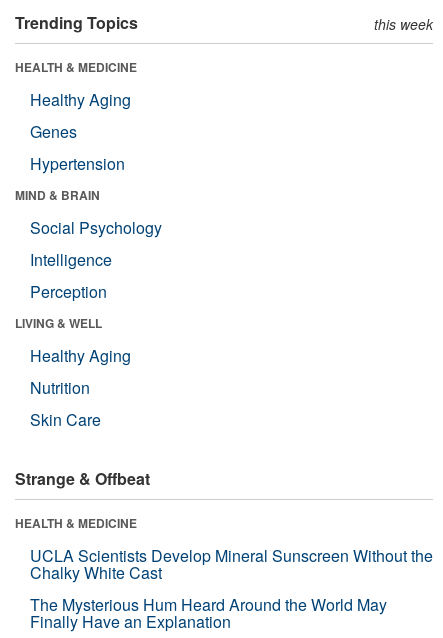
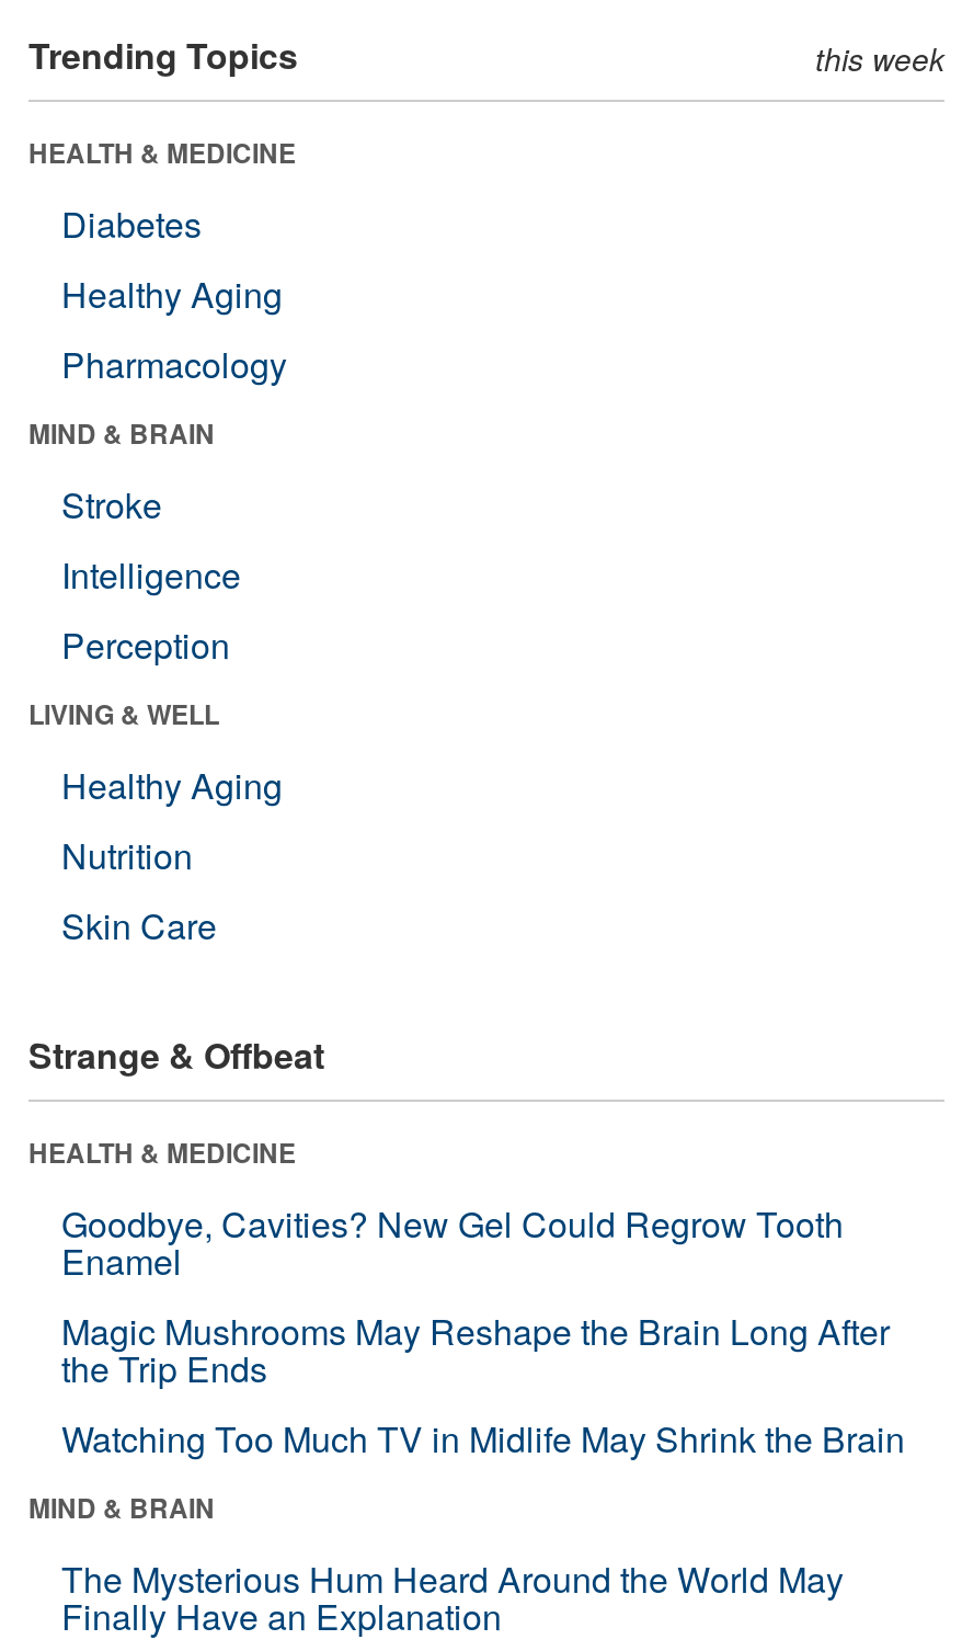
+ Diabetes

- Genes
- Hypertension
+ Pharmacology

- Social Psychology
+ Stroke

- UCLA Scientists Develop Mineral Sunscreen Without the
- Chalky White Cast
+ Goodbye, Cavities? New Gel Could Regrow Tooth
+ Enamel
+ Magic Mushrooms May Reshape the Brain Long After
+ the Trip Ends
+ Watching Too Much TV in Midlife May Shrink the Brain
+ MIND & BRAIN
